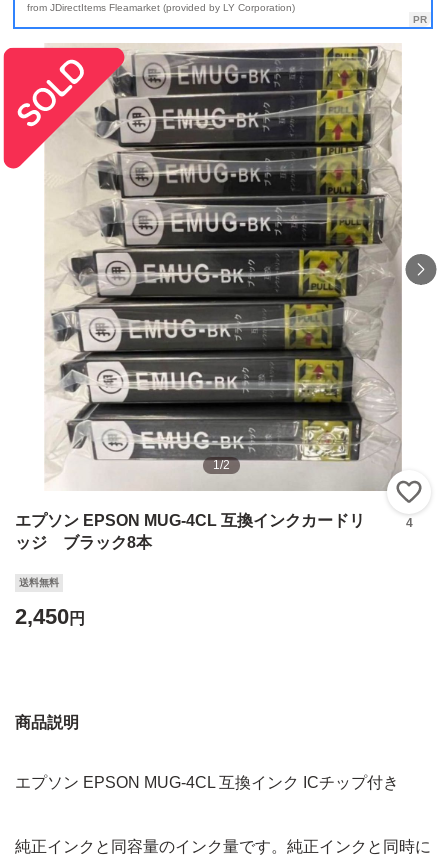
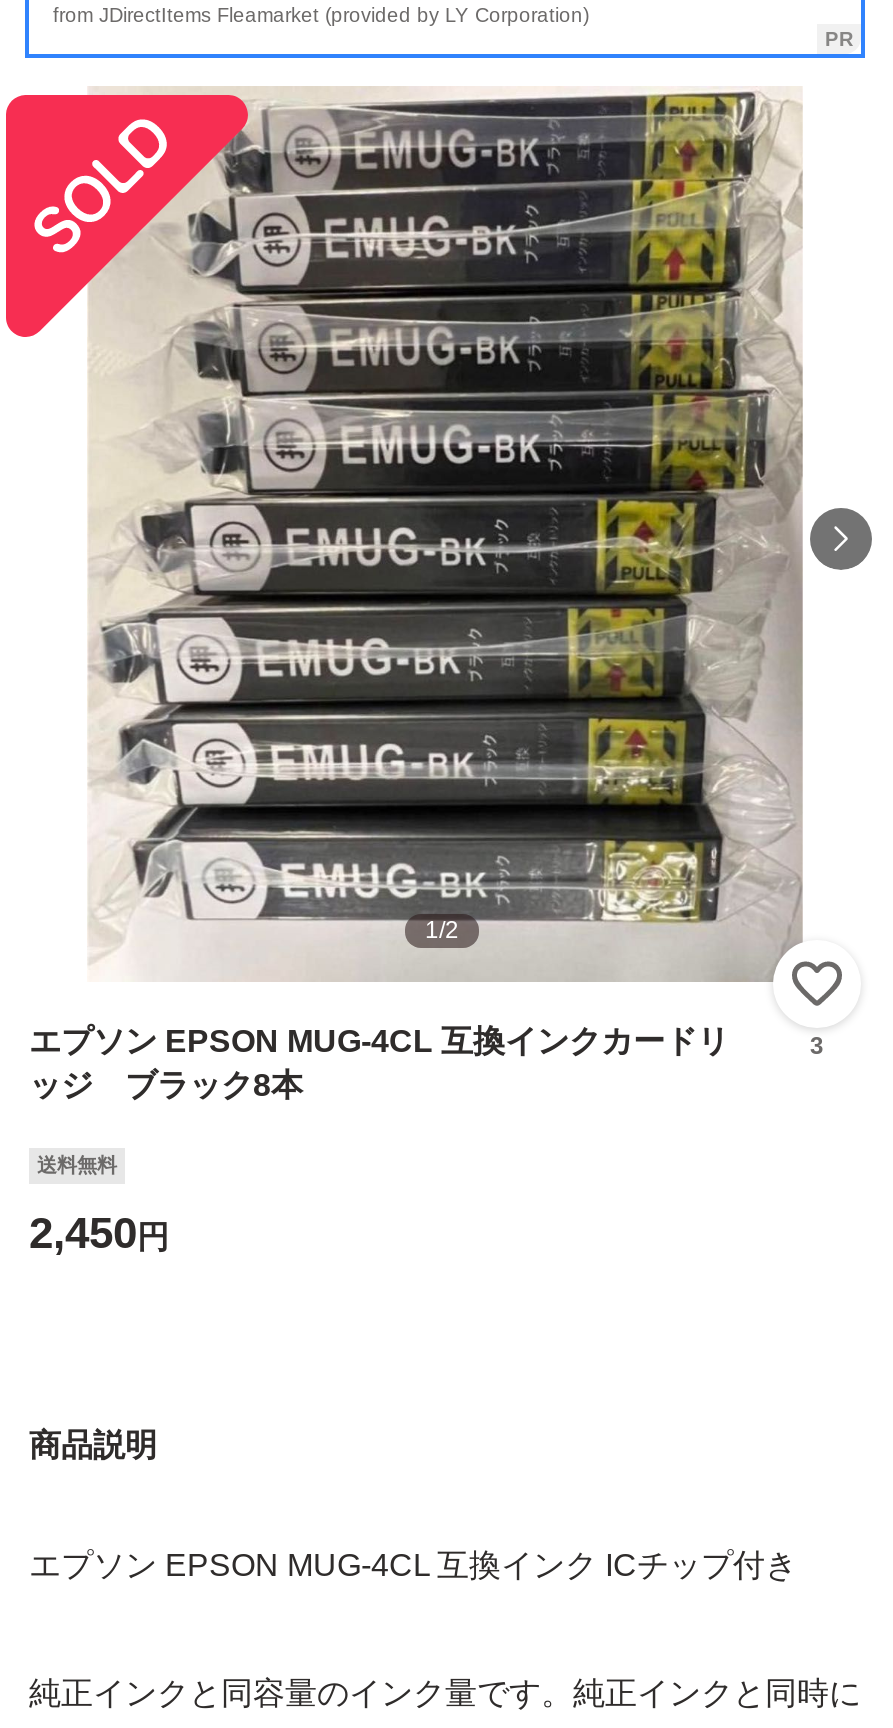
- 4
+ 3
